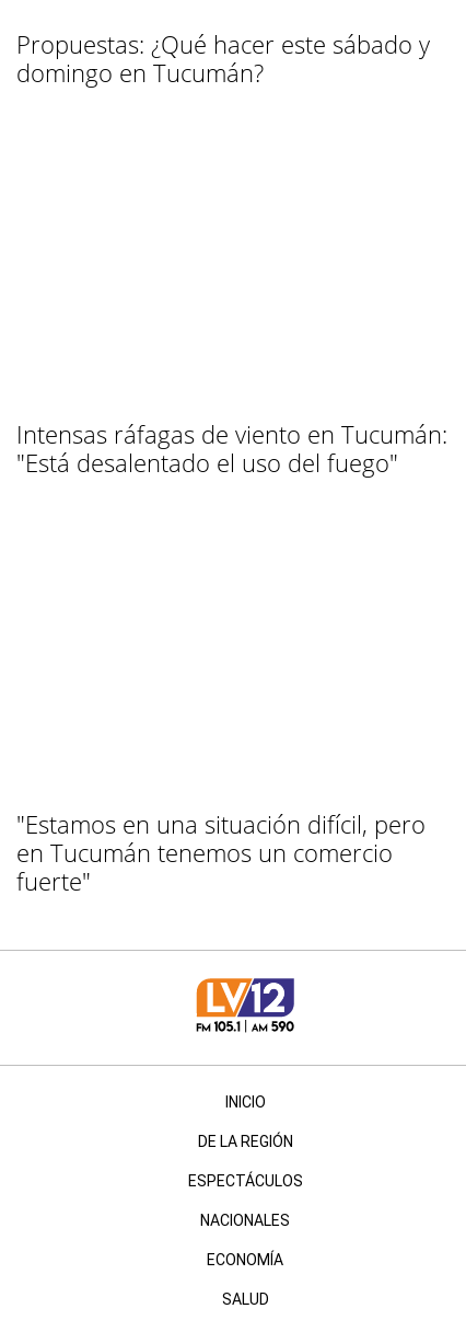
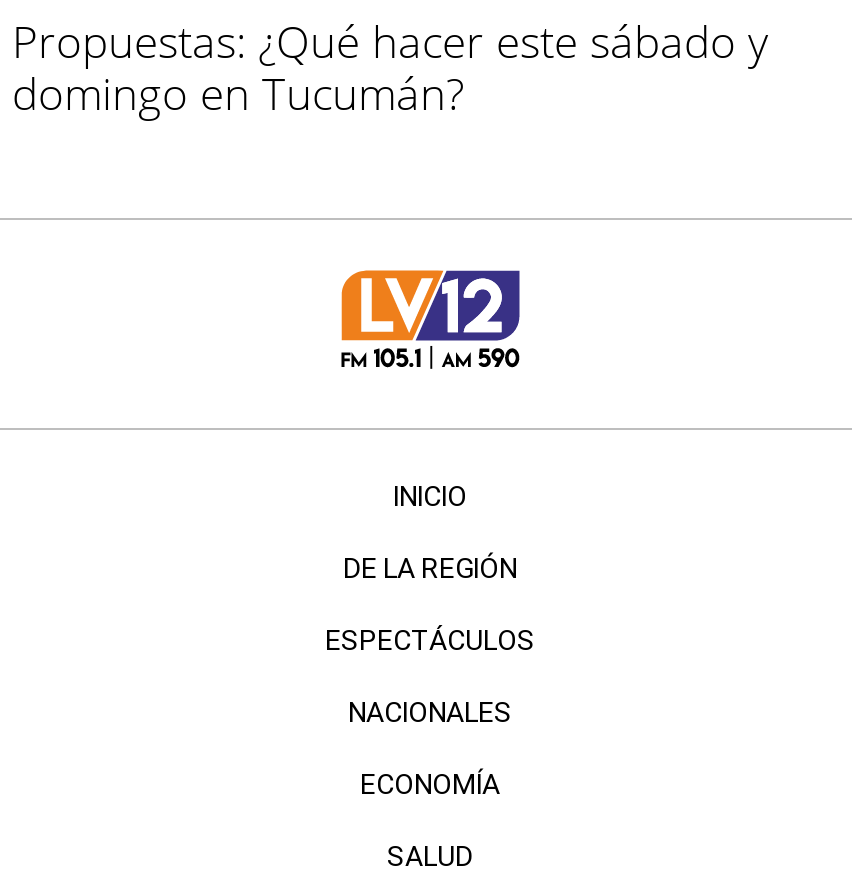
- Intensas ráfagas de viento en Tucumán:
- "Está desalentado el uso del fuego"

- "Estamos en una situación difícil, pero
- en Tucumán tenemos un comercio
- fuerte"
